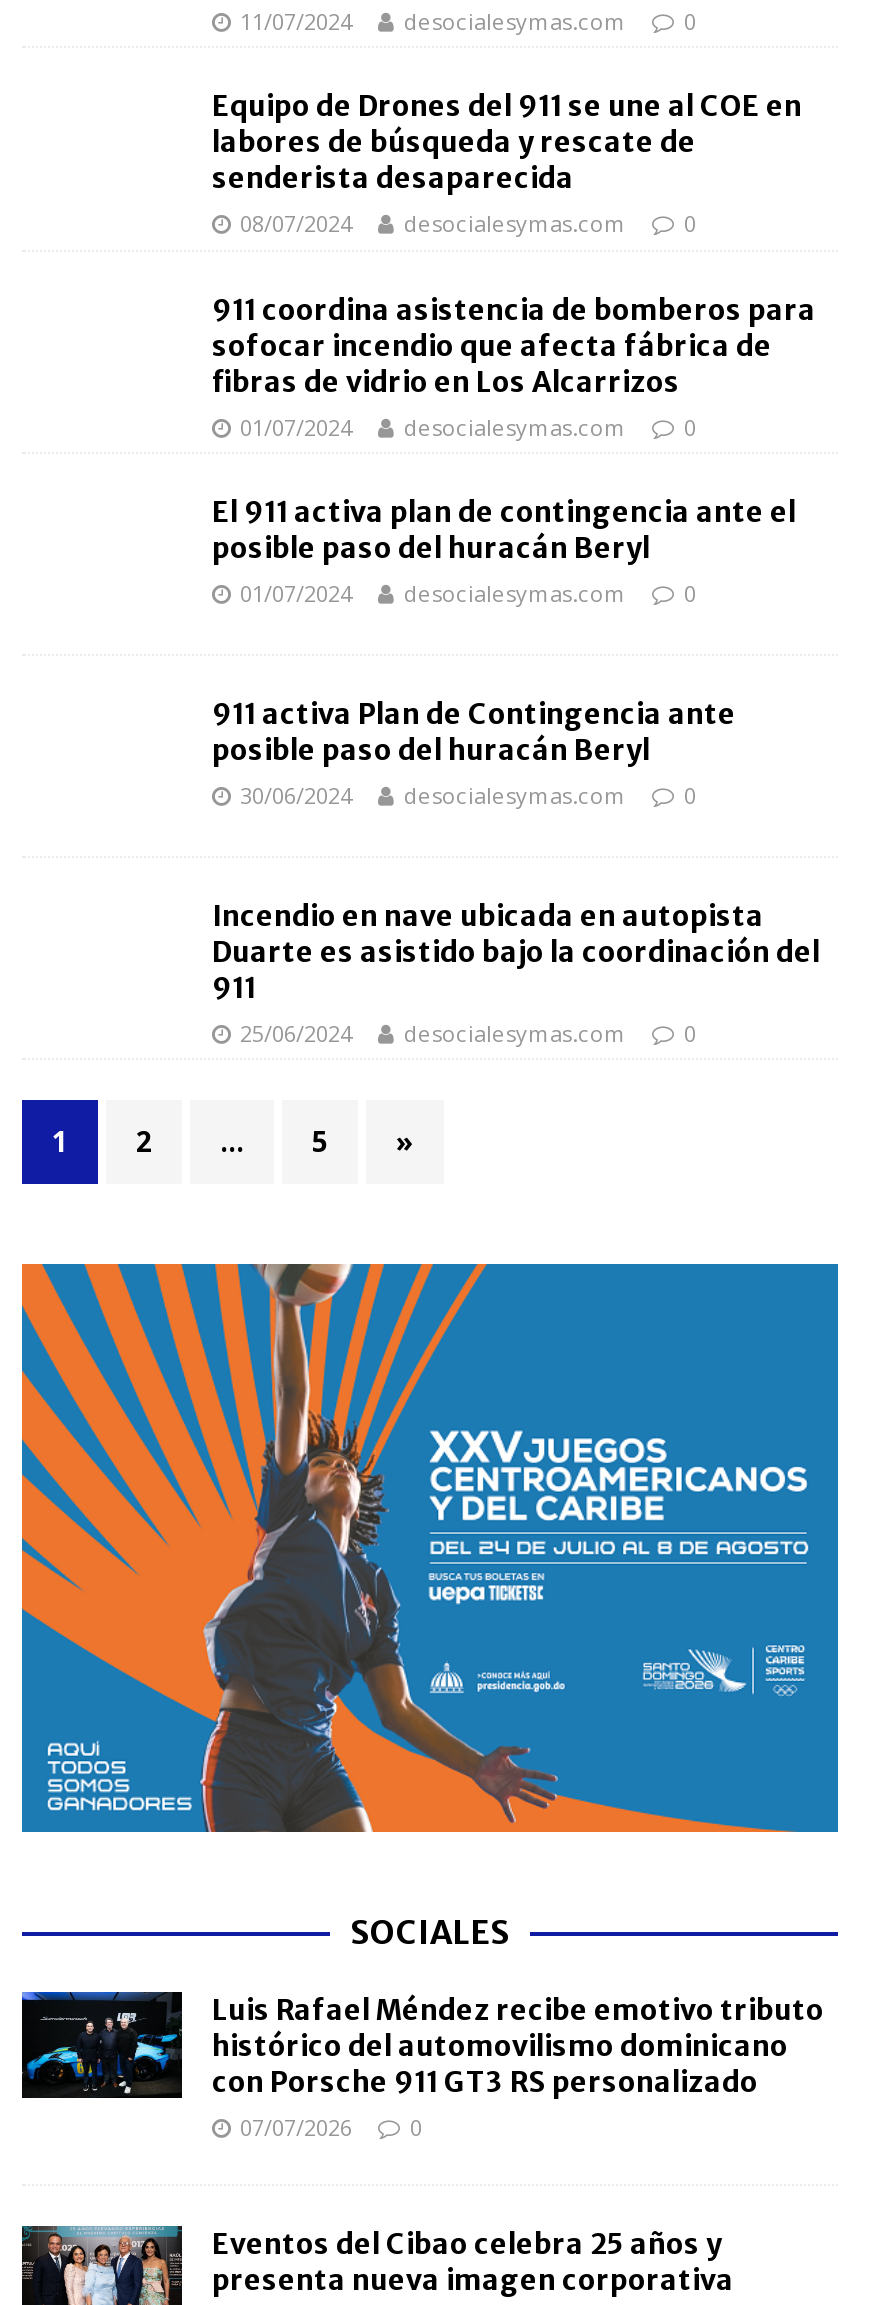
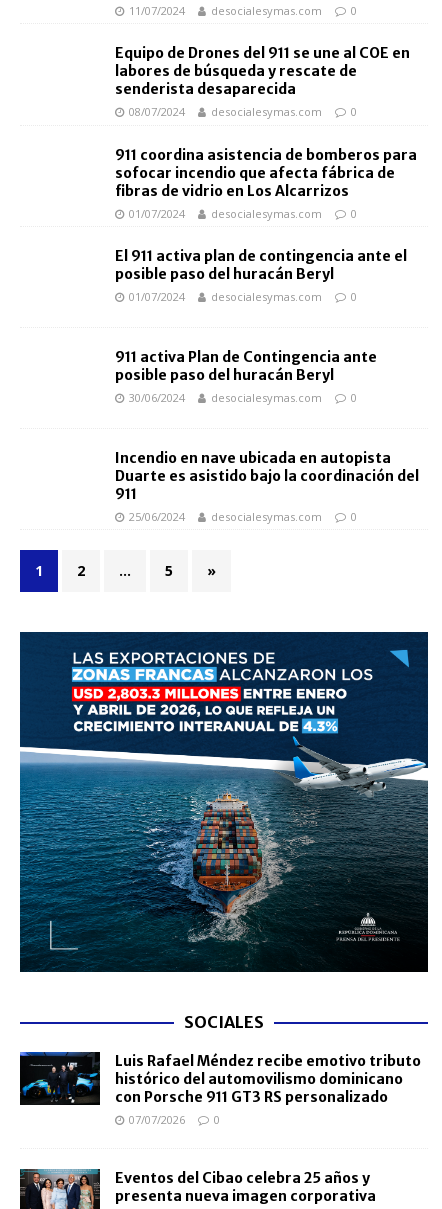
- [image]
+ [image]
